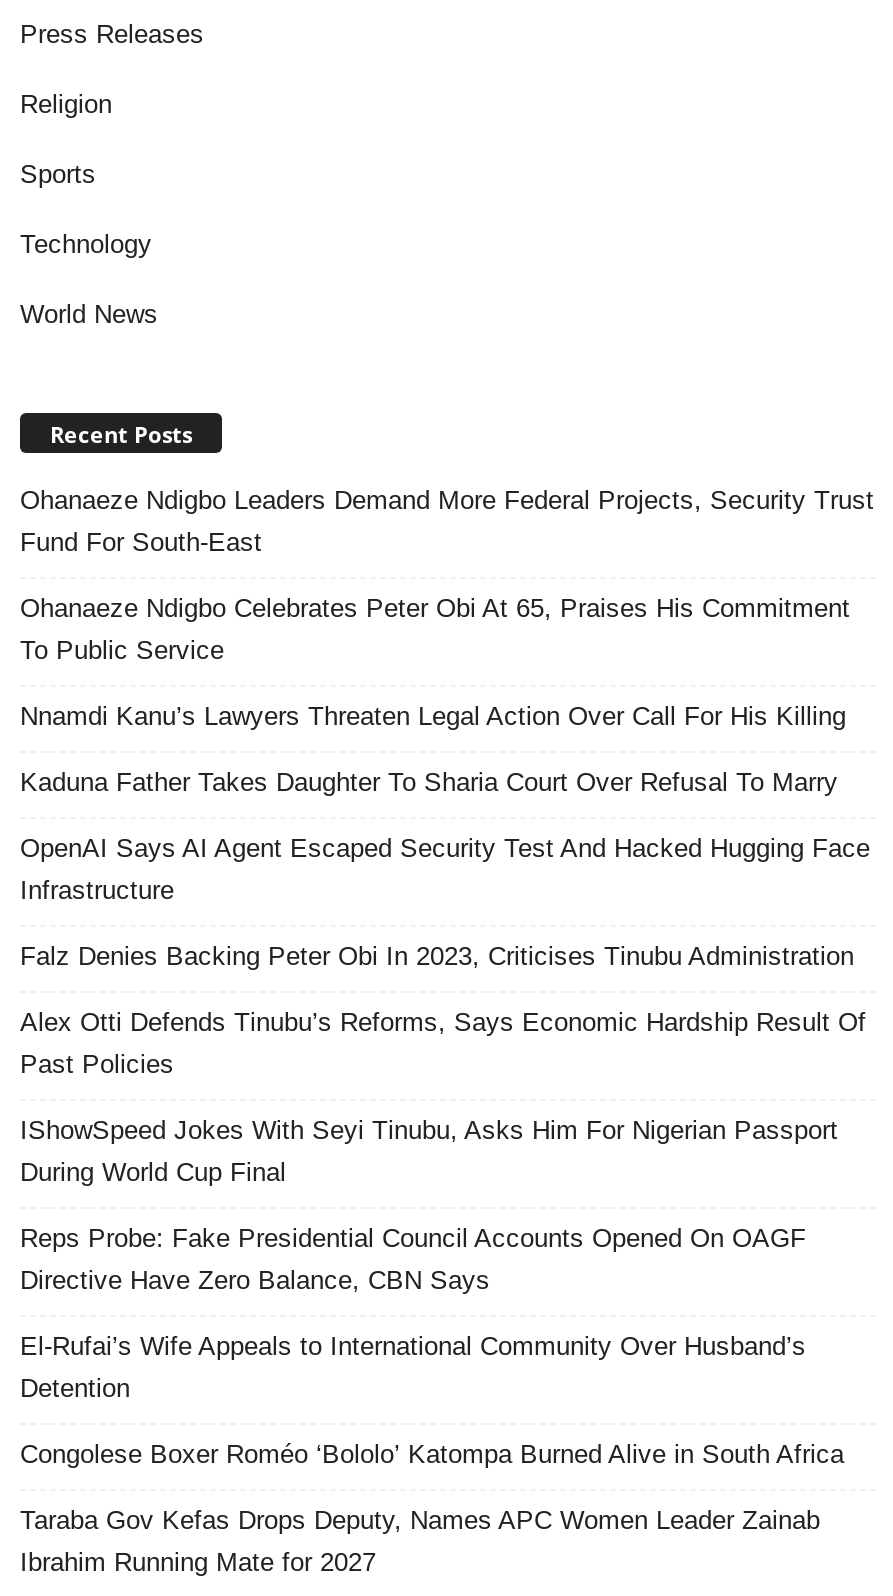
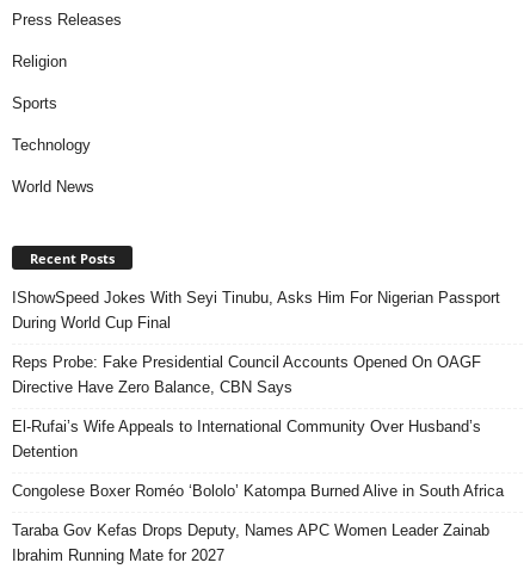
- Ohanaeze Ndigbo Leaders Demand More Federal Projects, Security Trust
- Fund For South-East
- Ohanaeze Ndigbo Celebrates Peter Obi At 65, Praises His Commitment
- To Public Service
- Nnamdi Kanu’s Lawyers Threaten Legal Action Over Call For His Killing
- Kaduna Father Takes Daughter To Sharia Court Over Refusal To Marry
- OpenAI Says AI Agent Escaped Security Test And Hacked Hugging Face
- Infrastructure
- Falz Denies Backing Peter Obi In 2023, Criticises Tinubu Administration
- Alex Otti Defends Tinubu’s Reforms, Says Economic Hardship Result Of
- Past Policies
